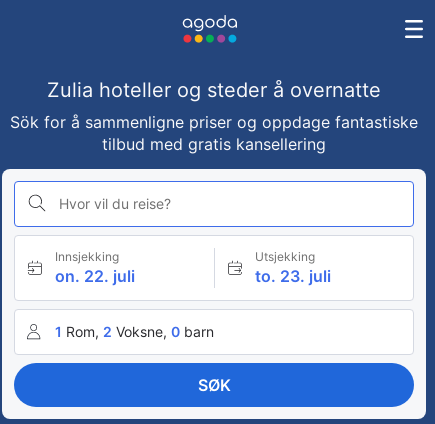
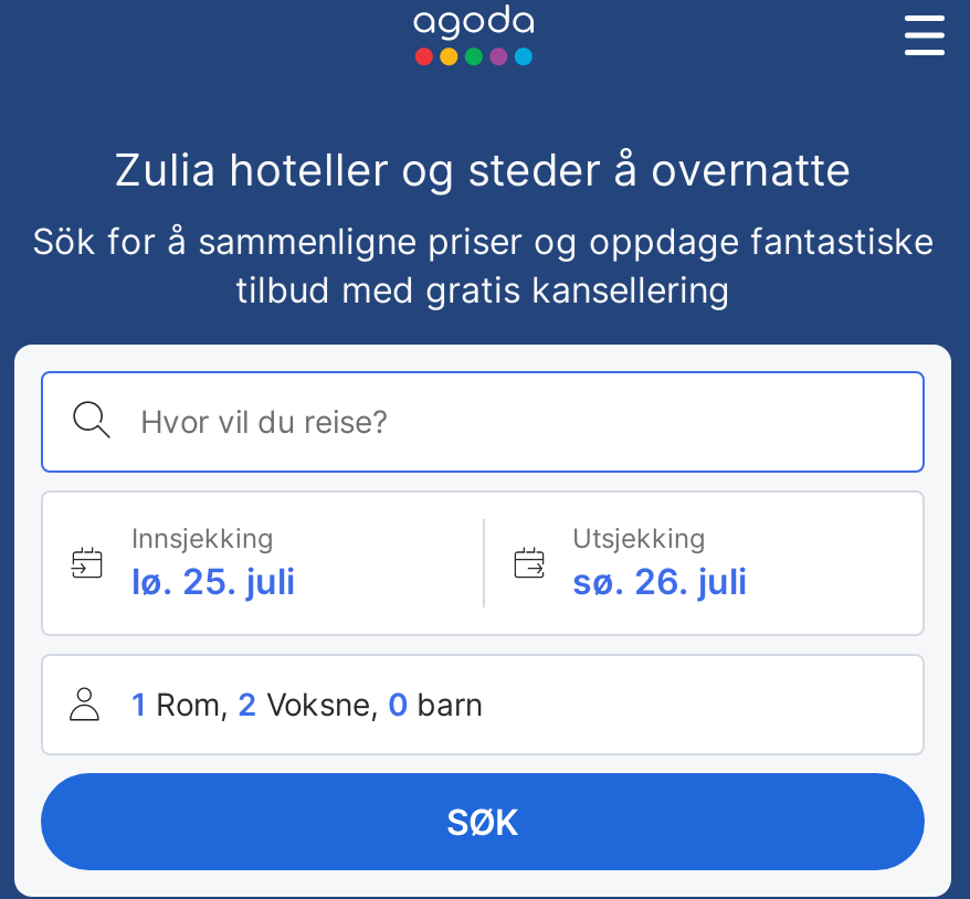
- on. 22. juli
+ lø. 25. juli

- to. 23. juli
+ sø. 26. juli
